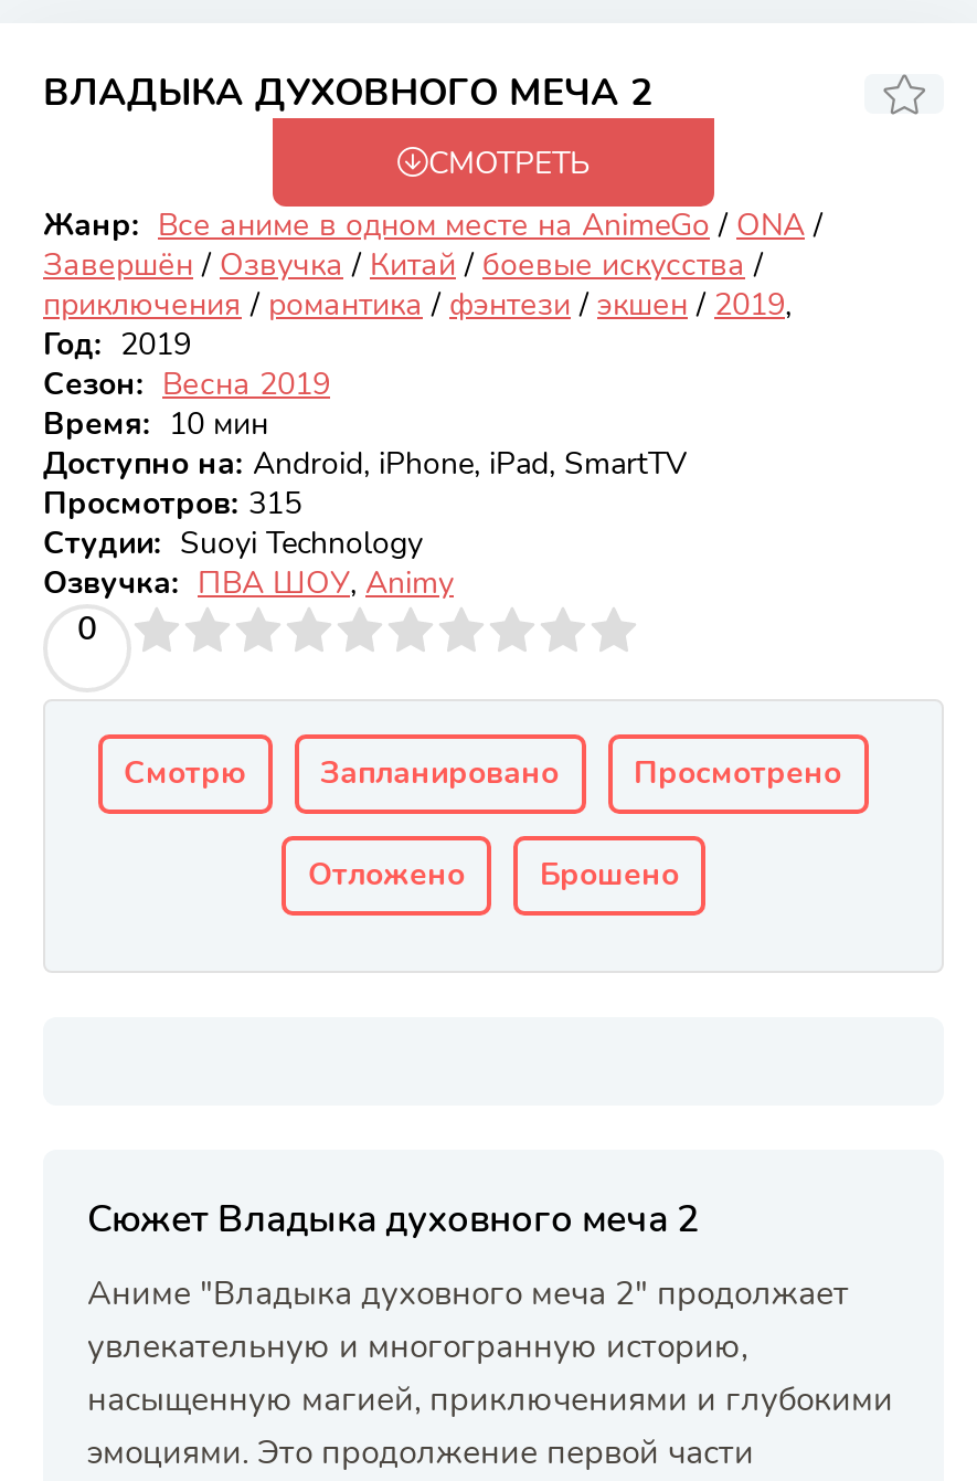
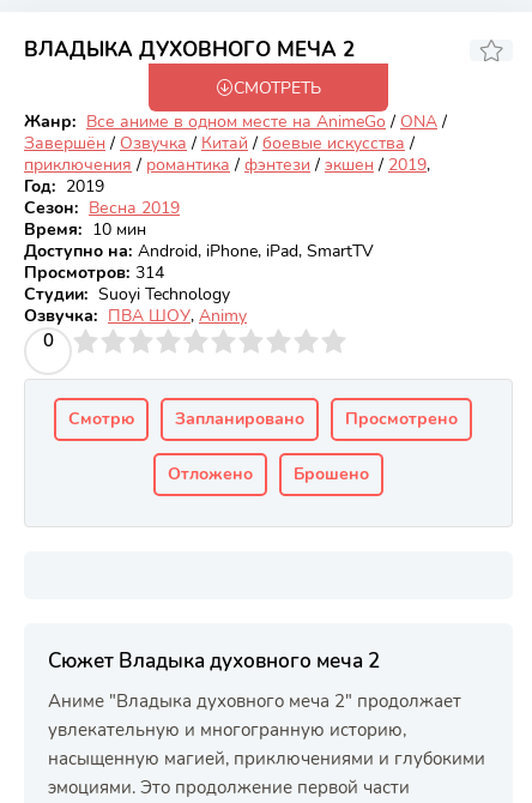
- Просмотров: 315
+ Просмотров: 314
